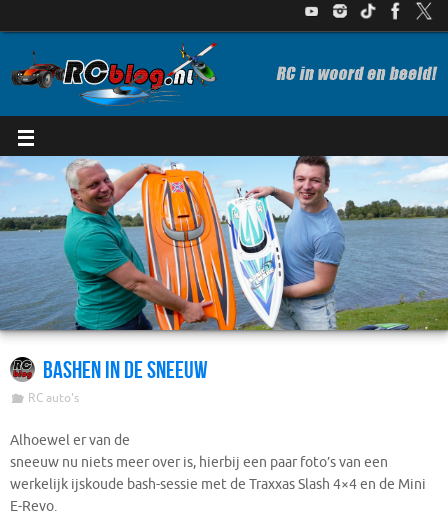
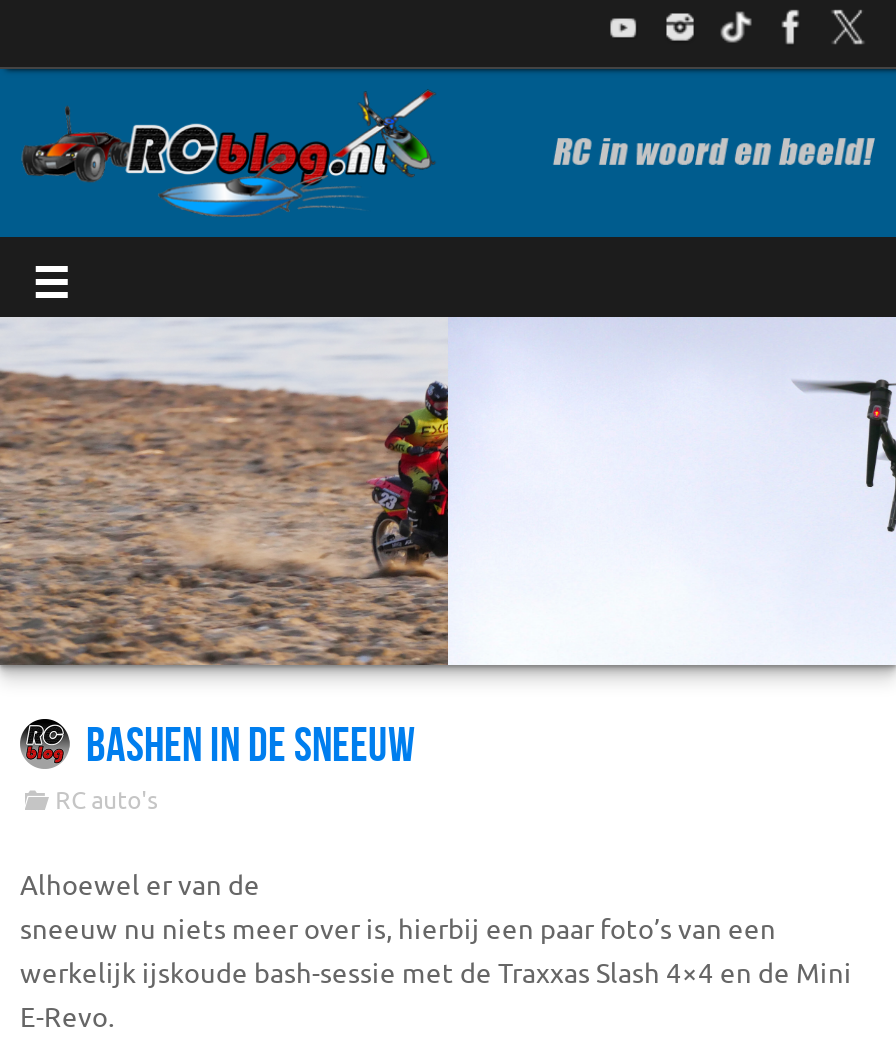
- [image]
+ [image]
